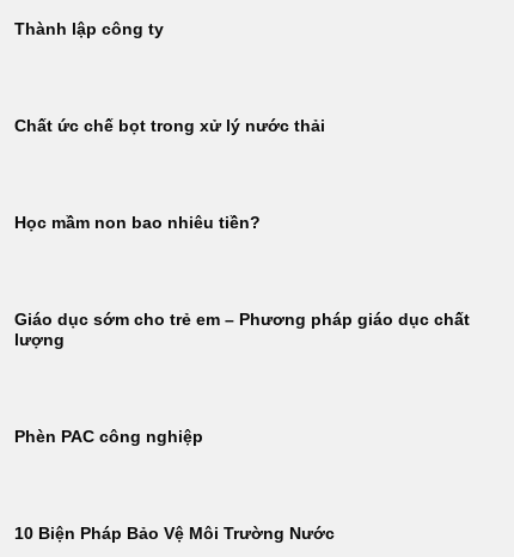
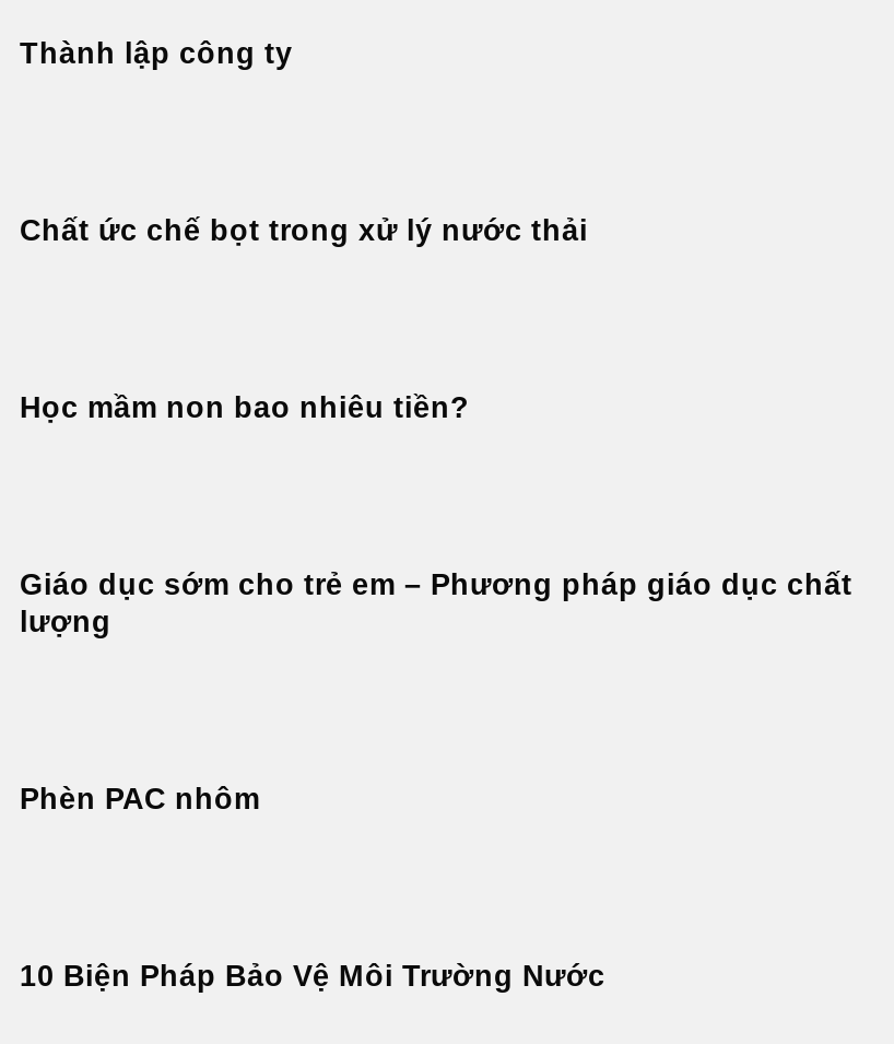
- Phèn PAC công nghiệp
+ Phèn PAC nhôm
